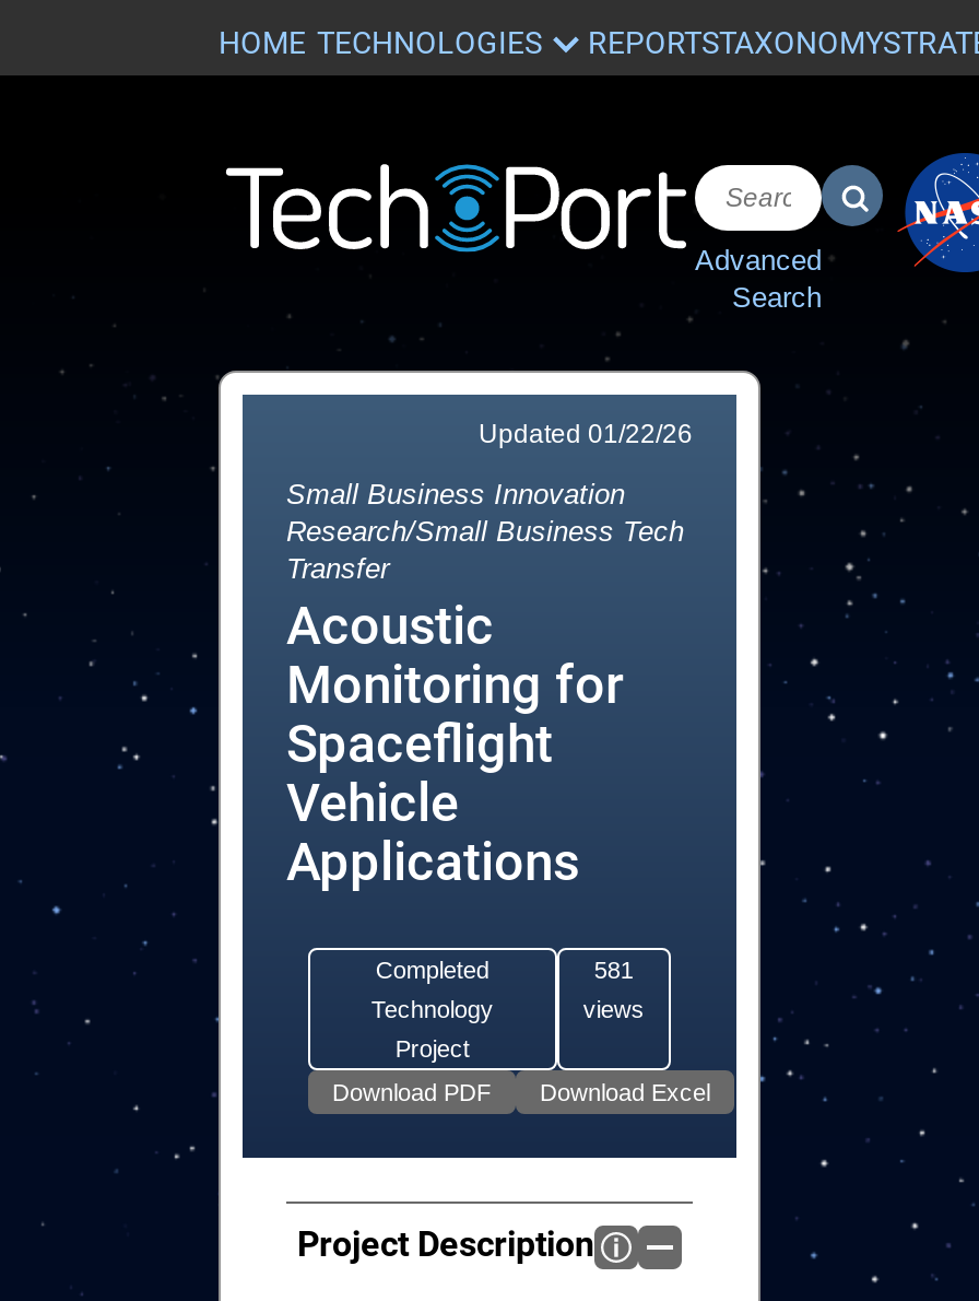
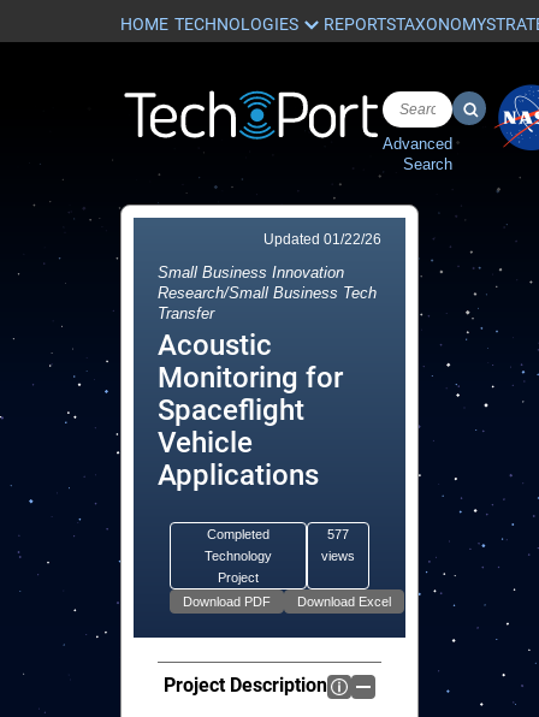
- 581
+ 577
